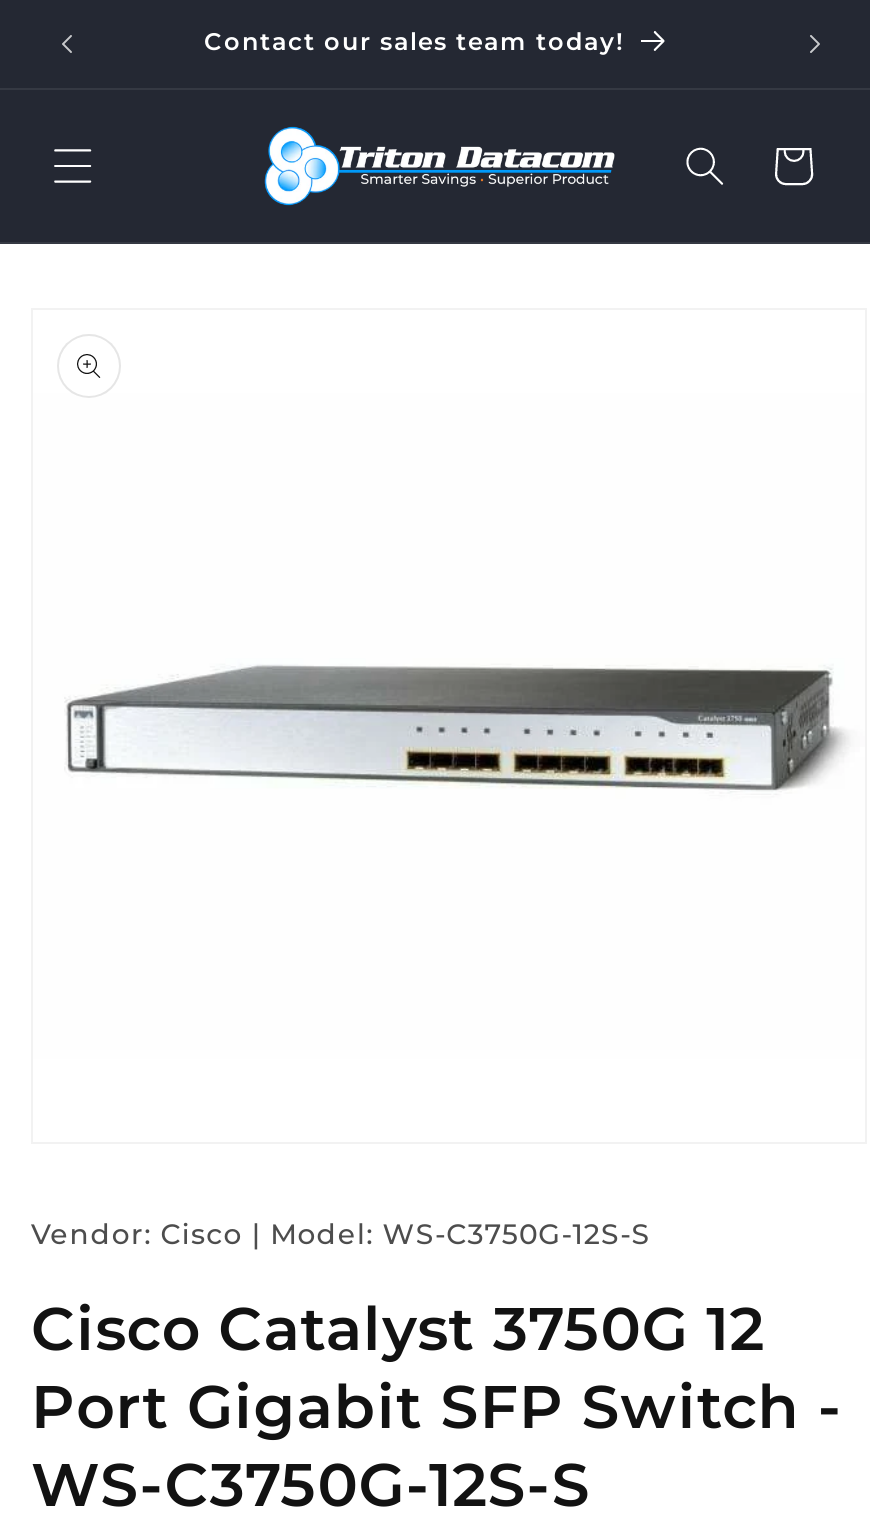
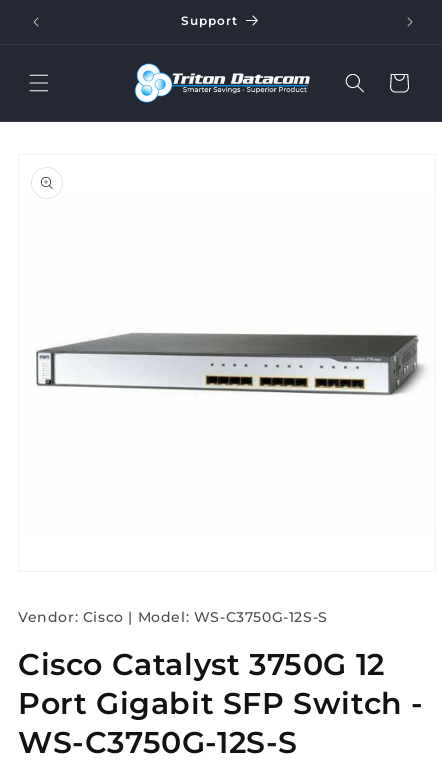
- Contact our sales team today!
+ Support
